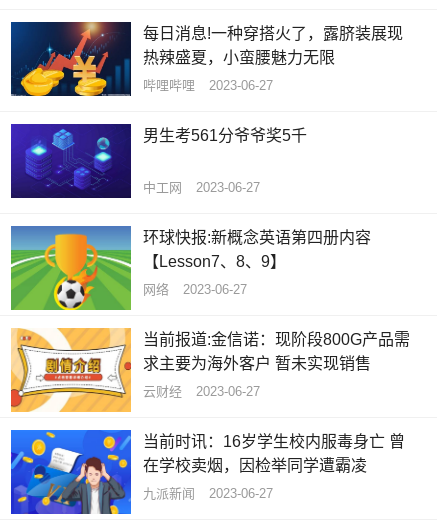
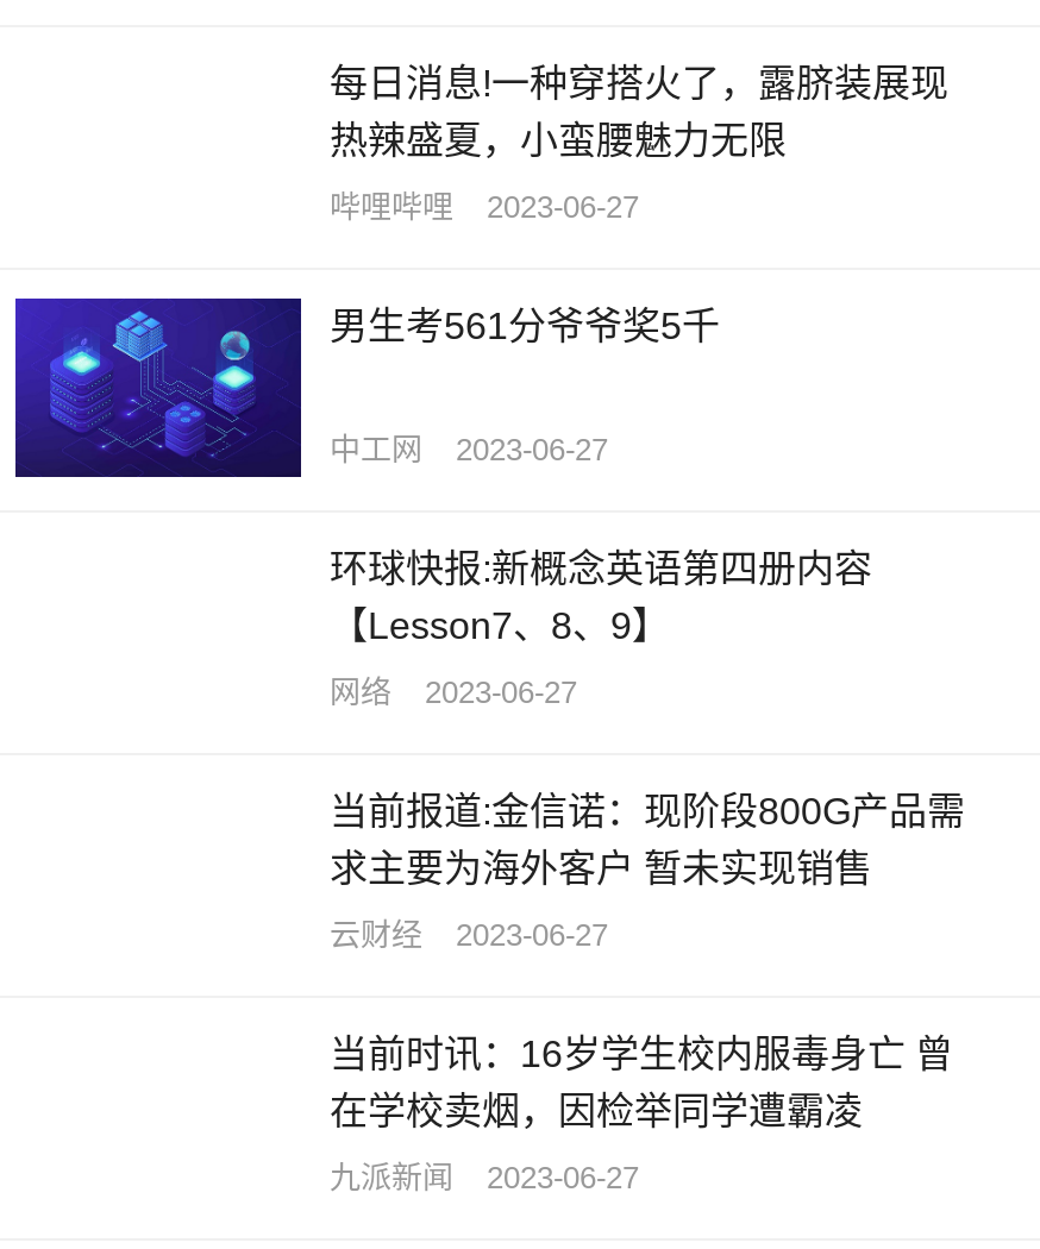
- [image]

- [image]

- [image]

- [image]
